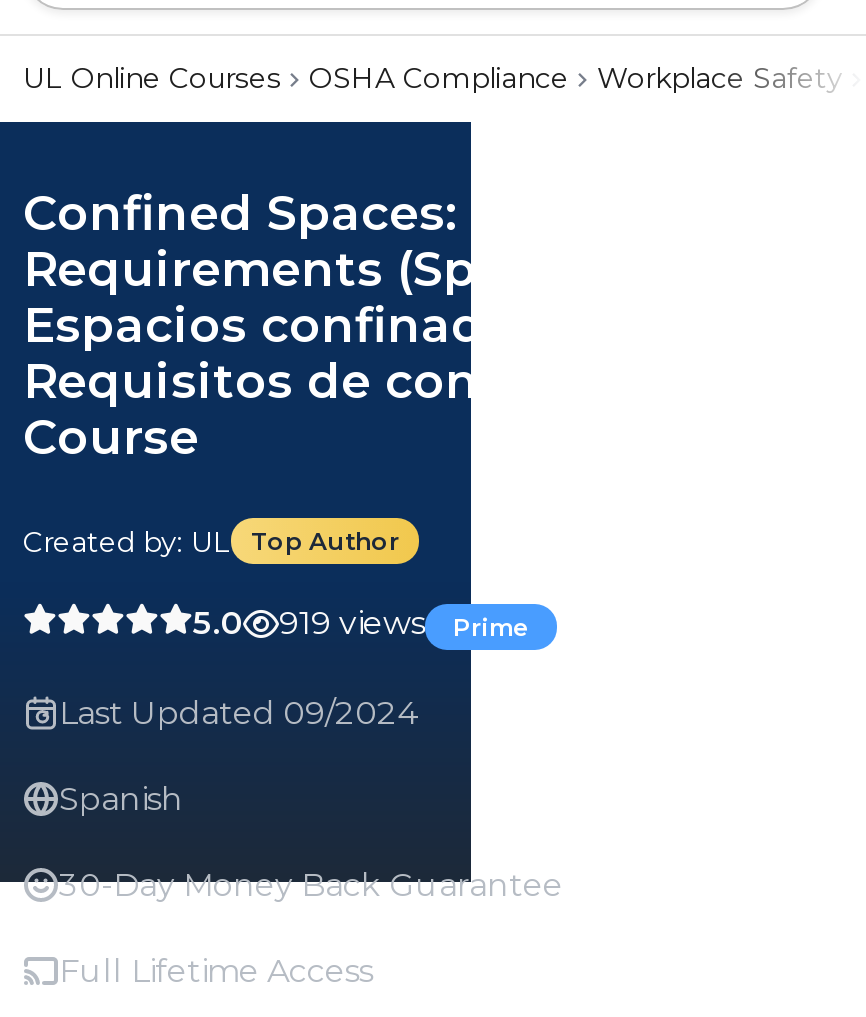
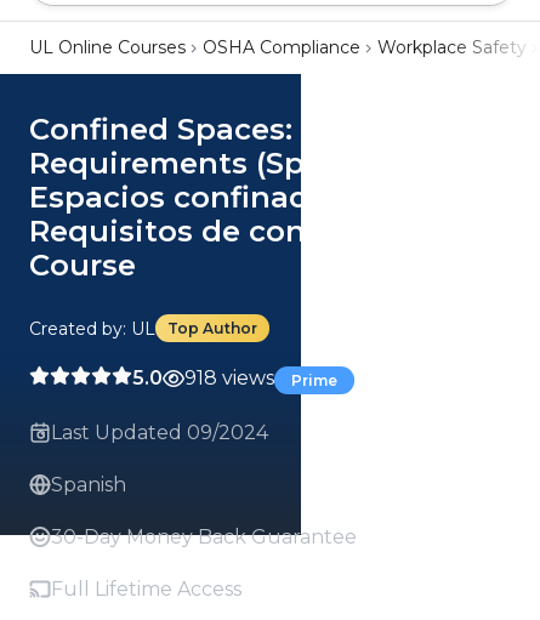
- 5.0 919 views Prime
+ 5.0 918 views Prime
